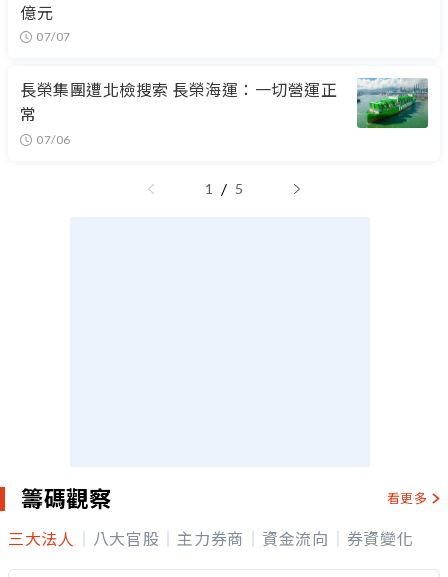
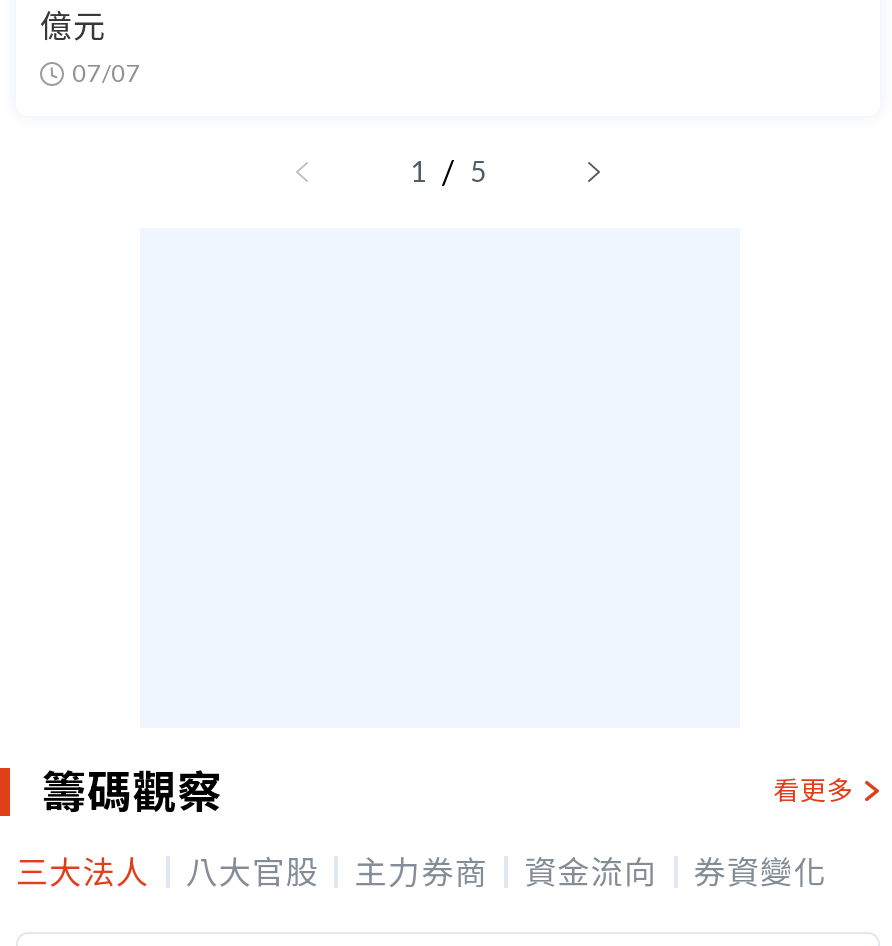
- [image]
- 長榮集團遭北檢搜索 長榮海運：一切營運正
- 常
- 07/06
